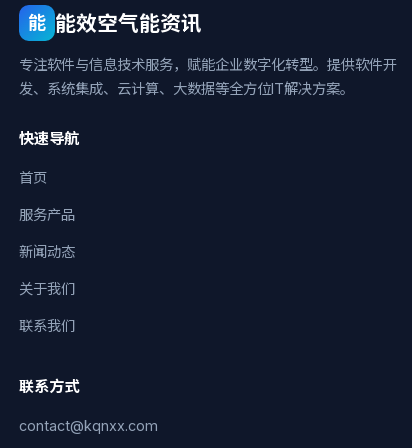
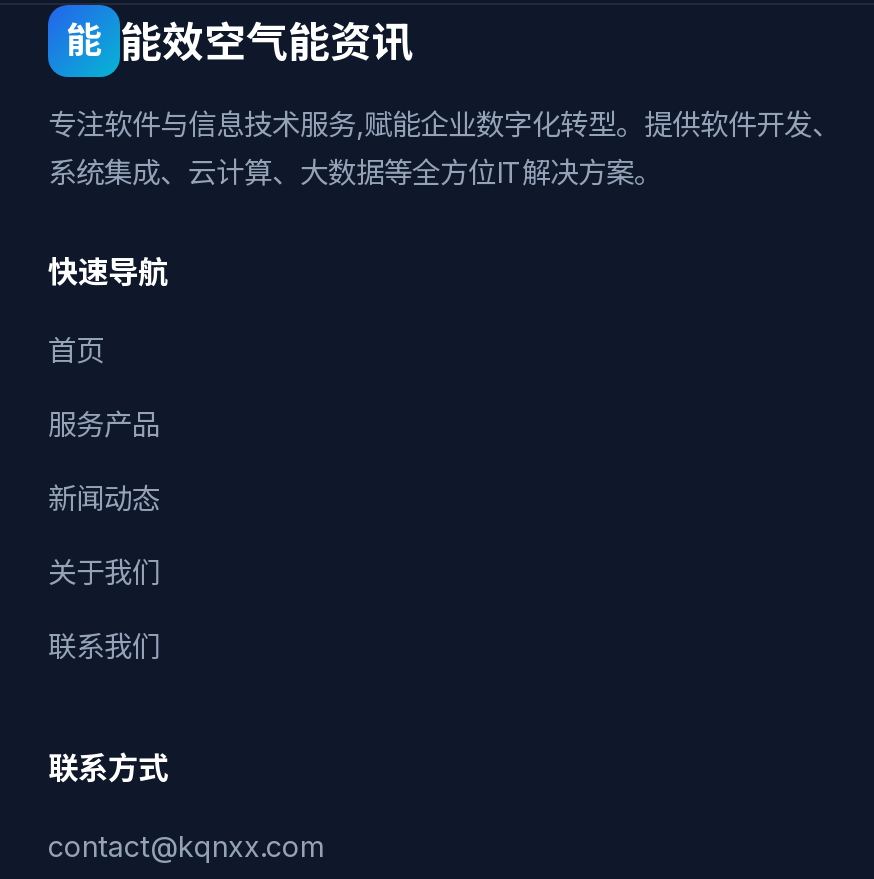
- 专注软件与信息技术服务，赋能企业数字化转型。提供软件开
- 发、系统集成、云计算、大数据等全方位IT解决方案。
+ 专注软件与信息技术服务,赋能企业数字化转型。提供软件开发、
+ 系统集成、云计算、大数据等全方位IT解决方案。
